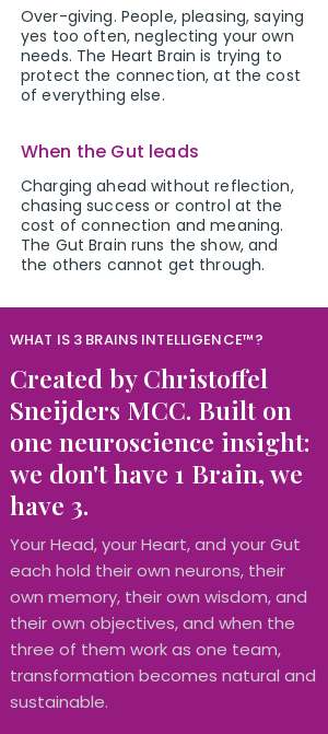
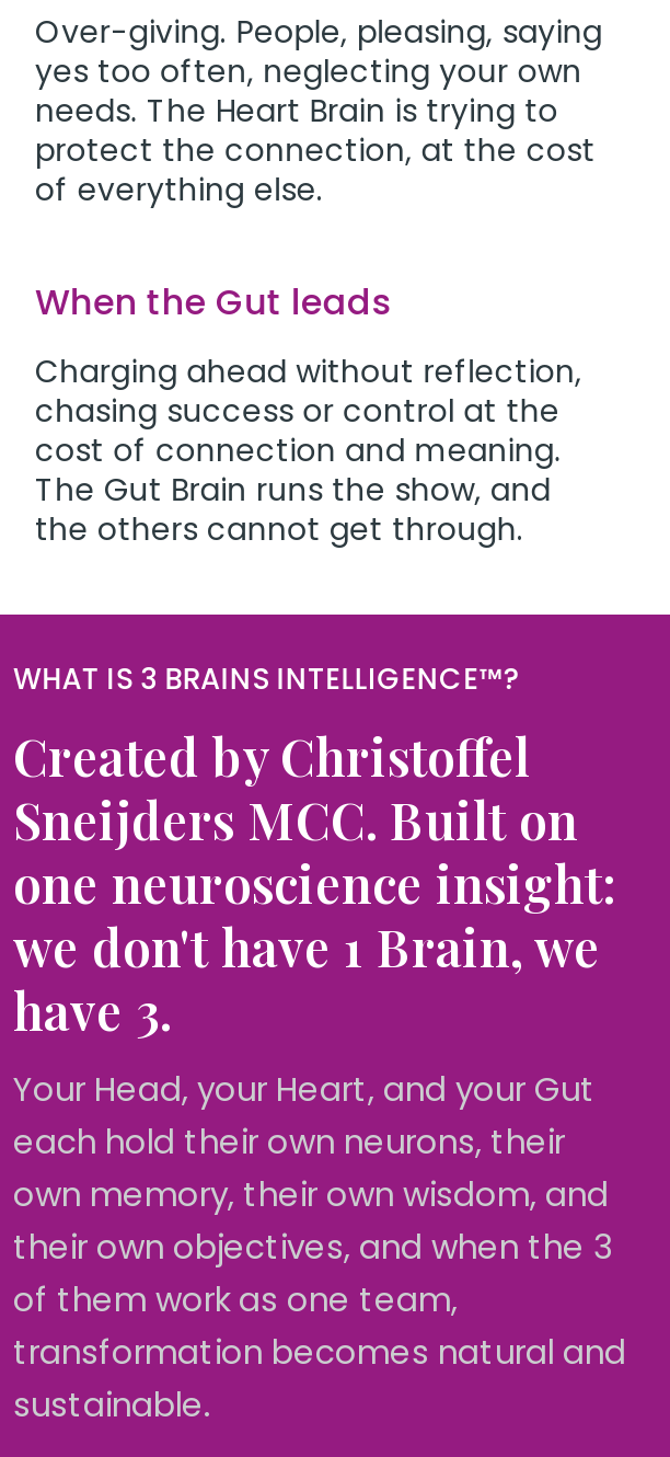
- their own objectives, and when the
- three of them work as one team,
+ their own objectives, and when the 3
+ of them work as one team,
